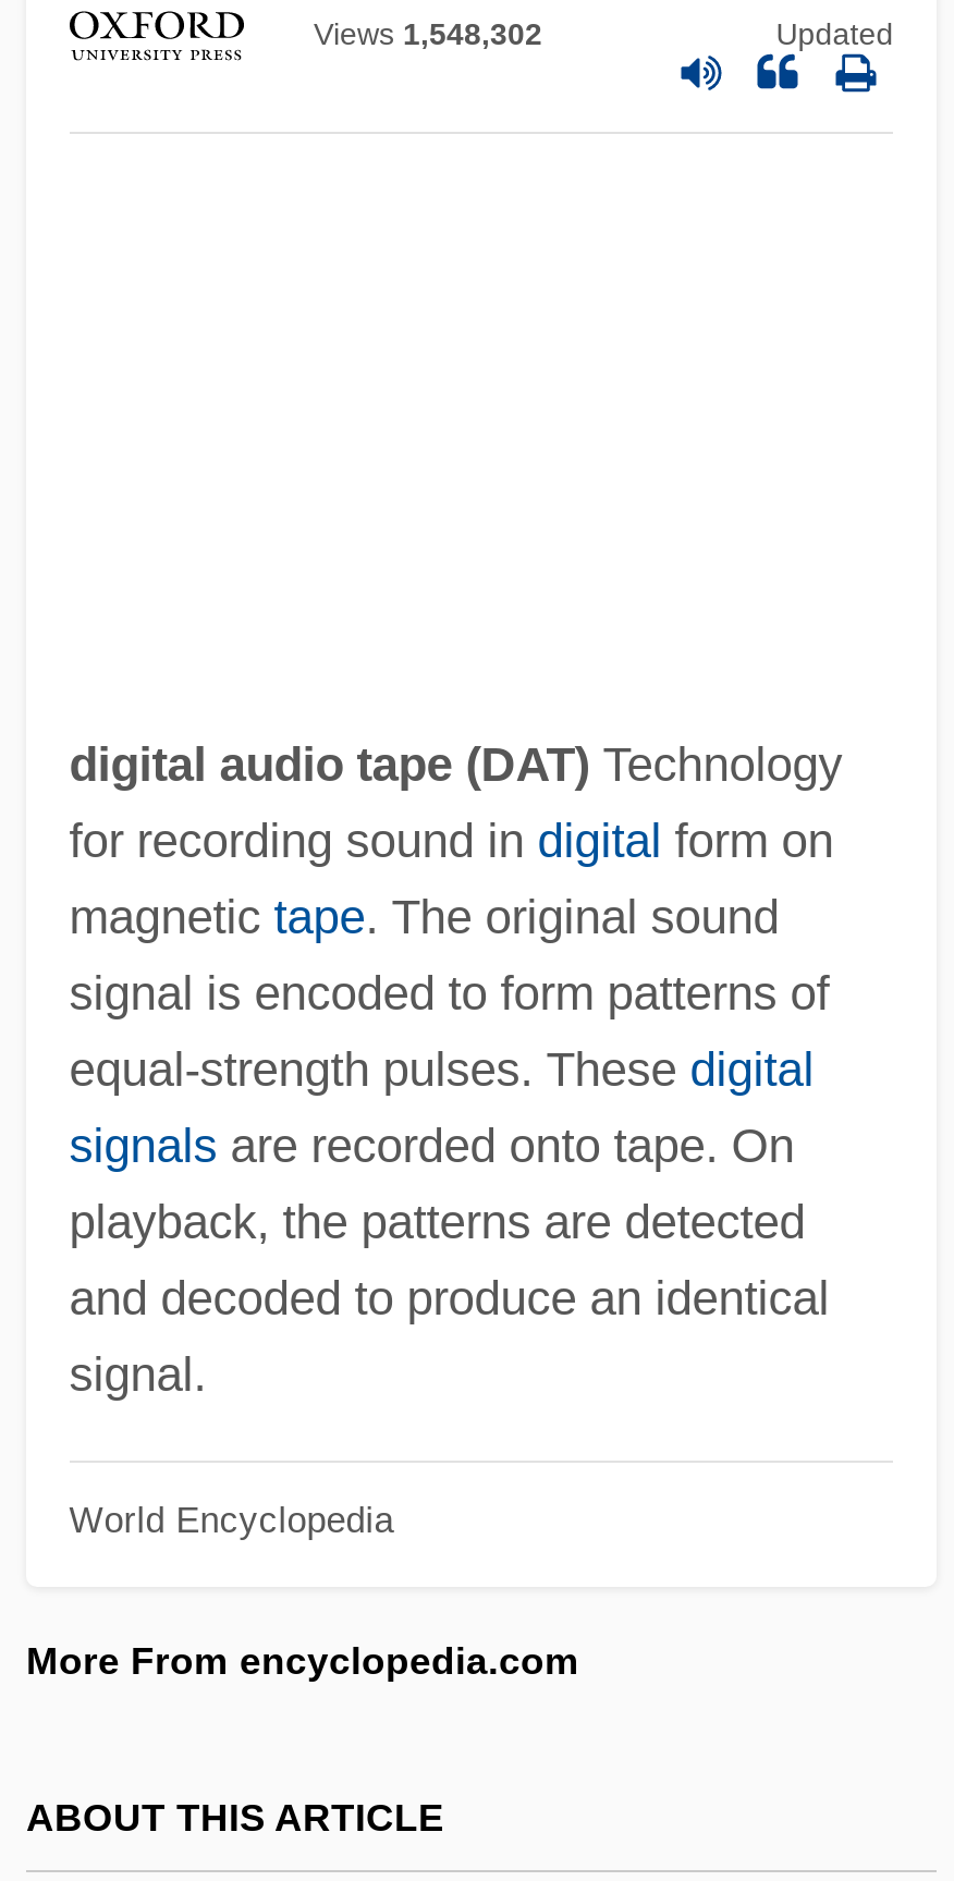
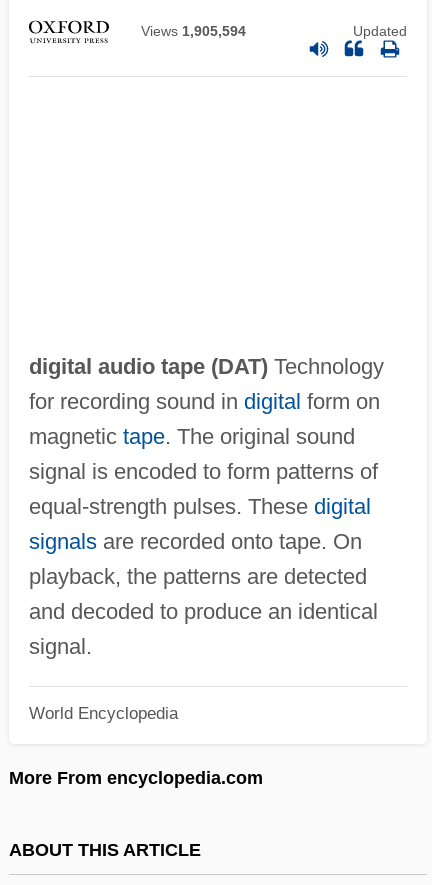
- Views 1,548,302
+ Views 1,905,594
